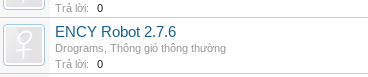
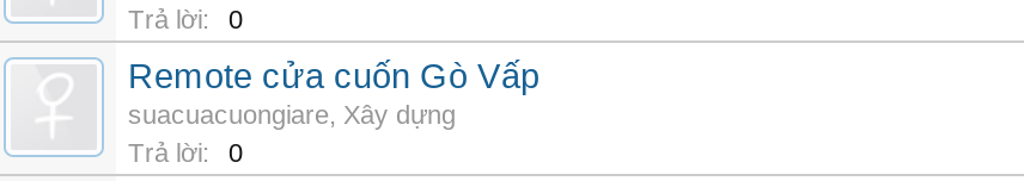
- ENCY Robot 2.7.6
- Drograms, Thông gió thông thường
+ Remote cửa cuốn Gò Vấp
+ suacuacuongiare, Xây dựng
